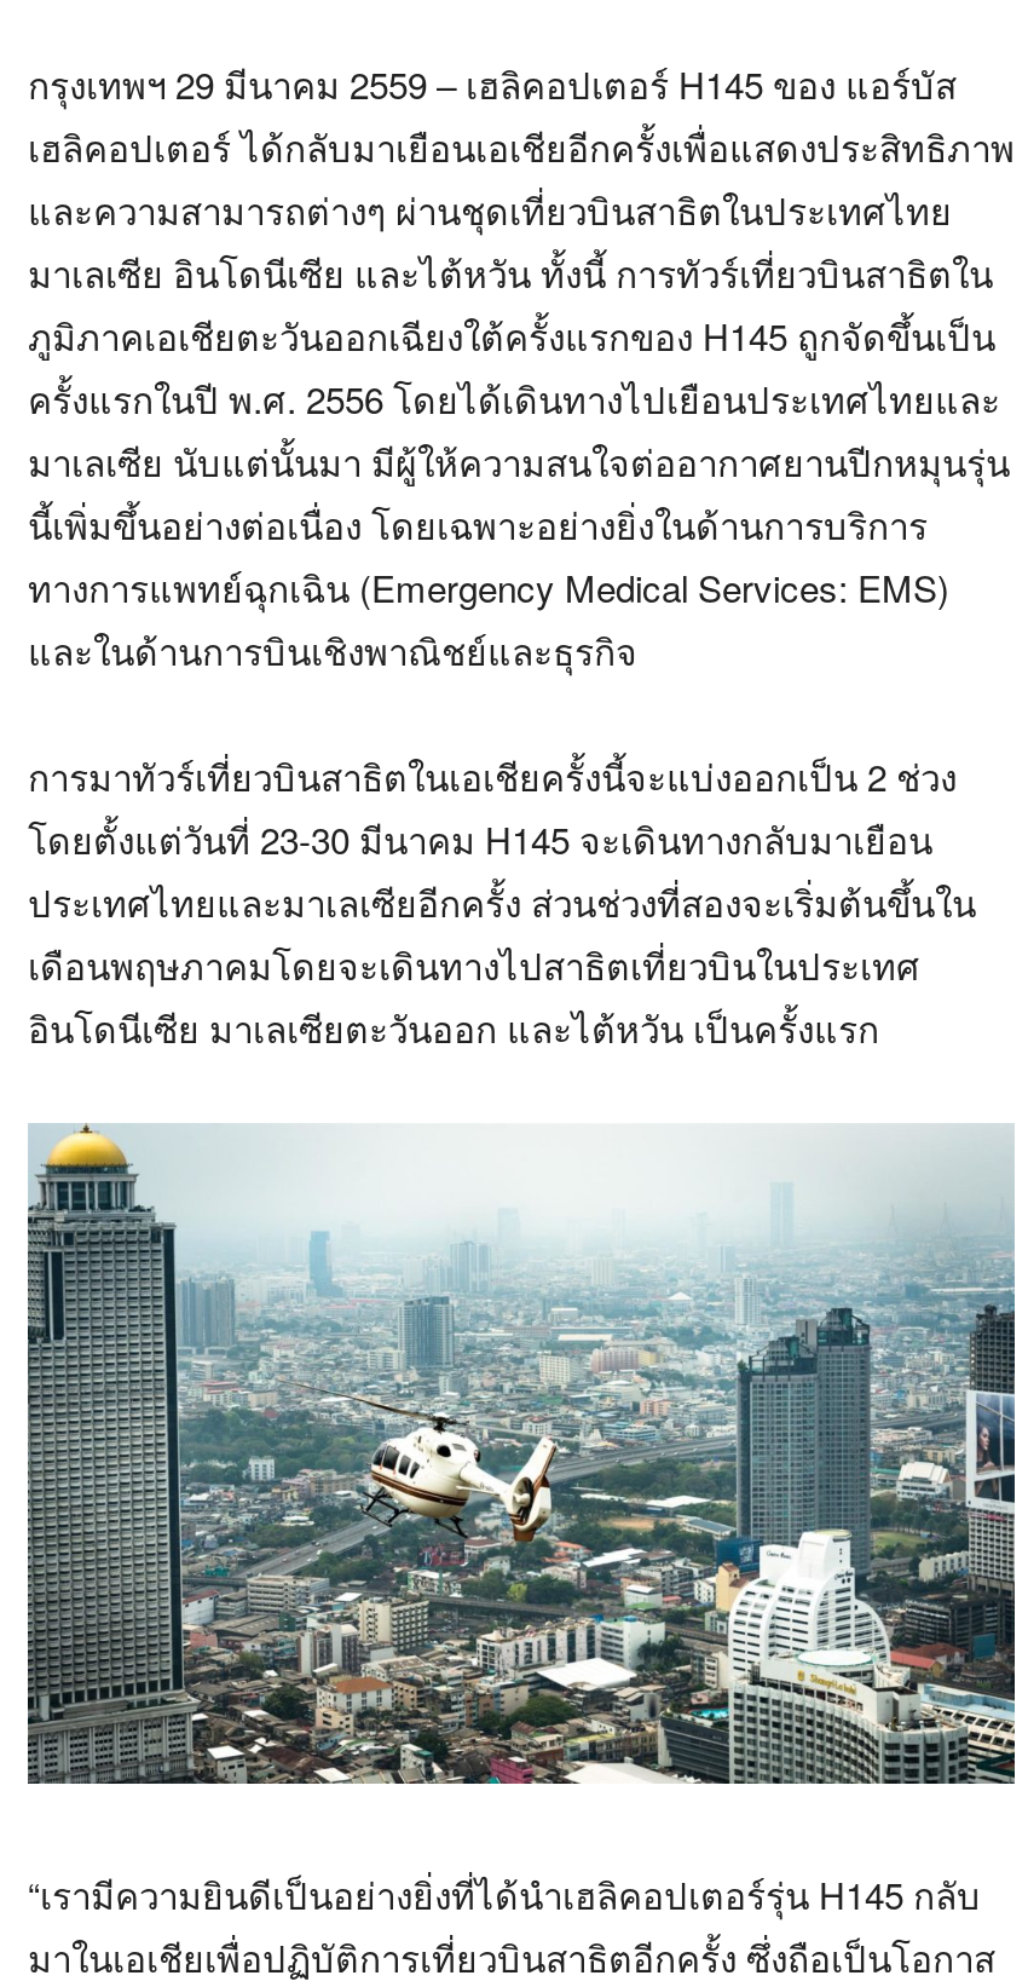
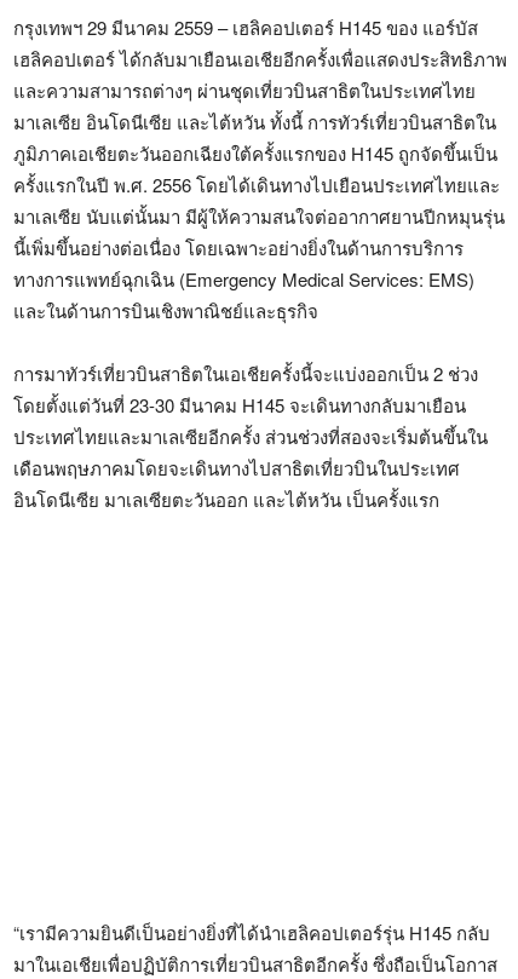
- [image]
